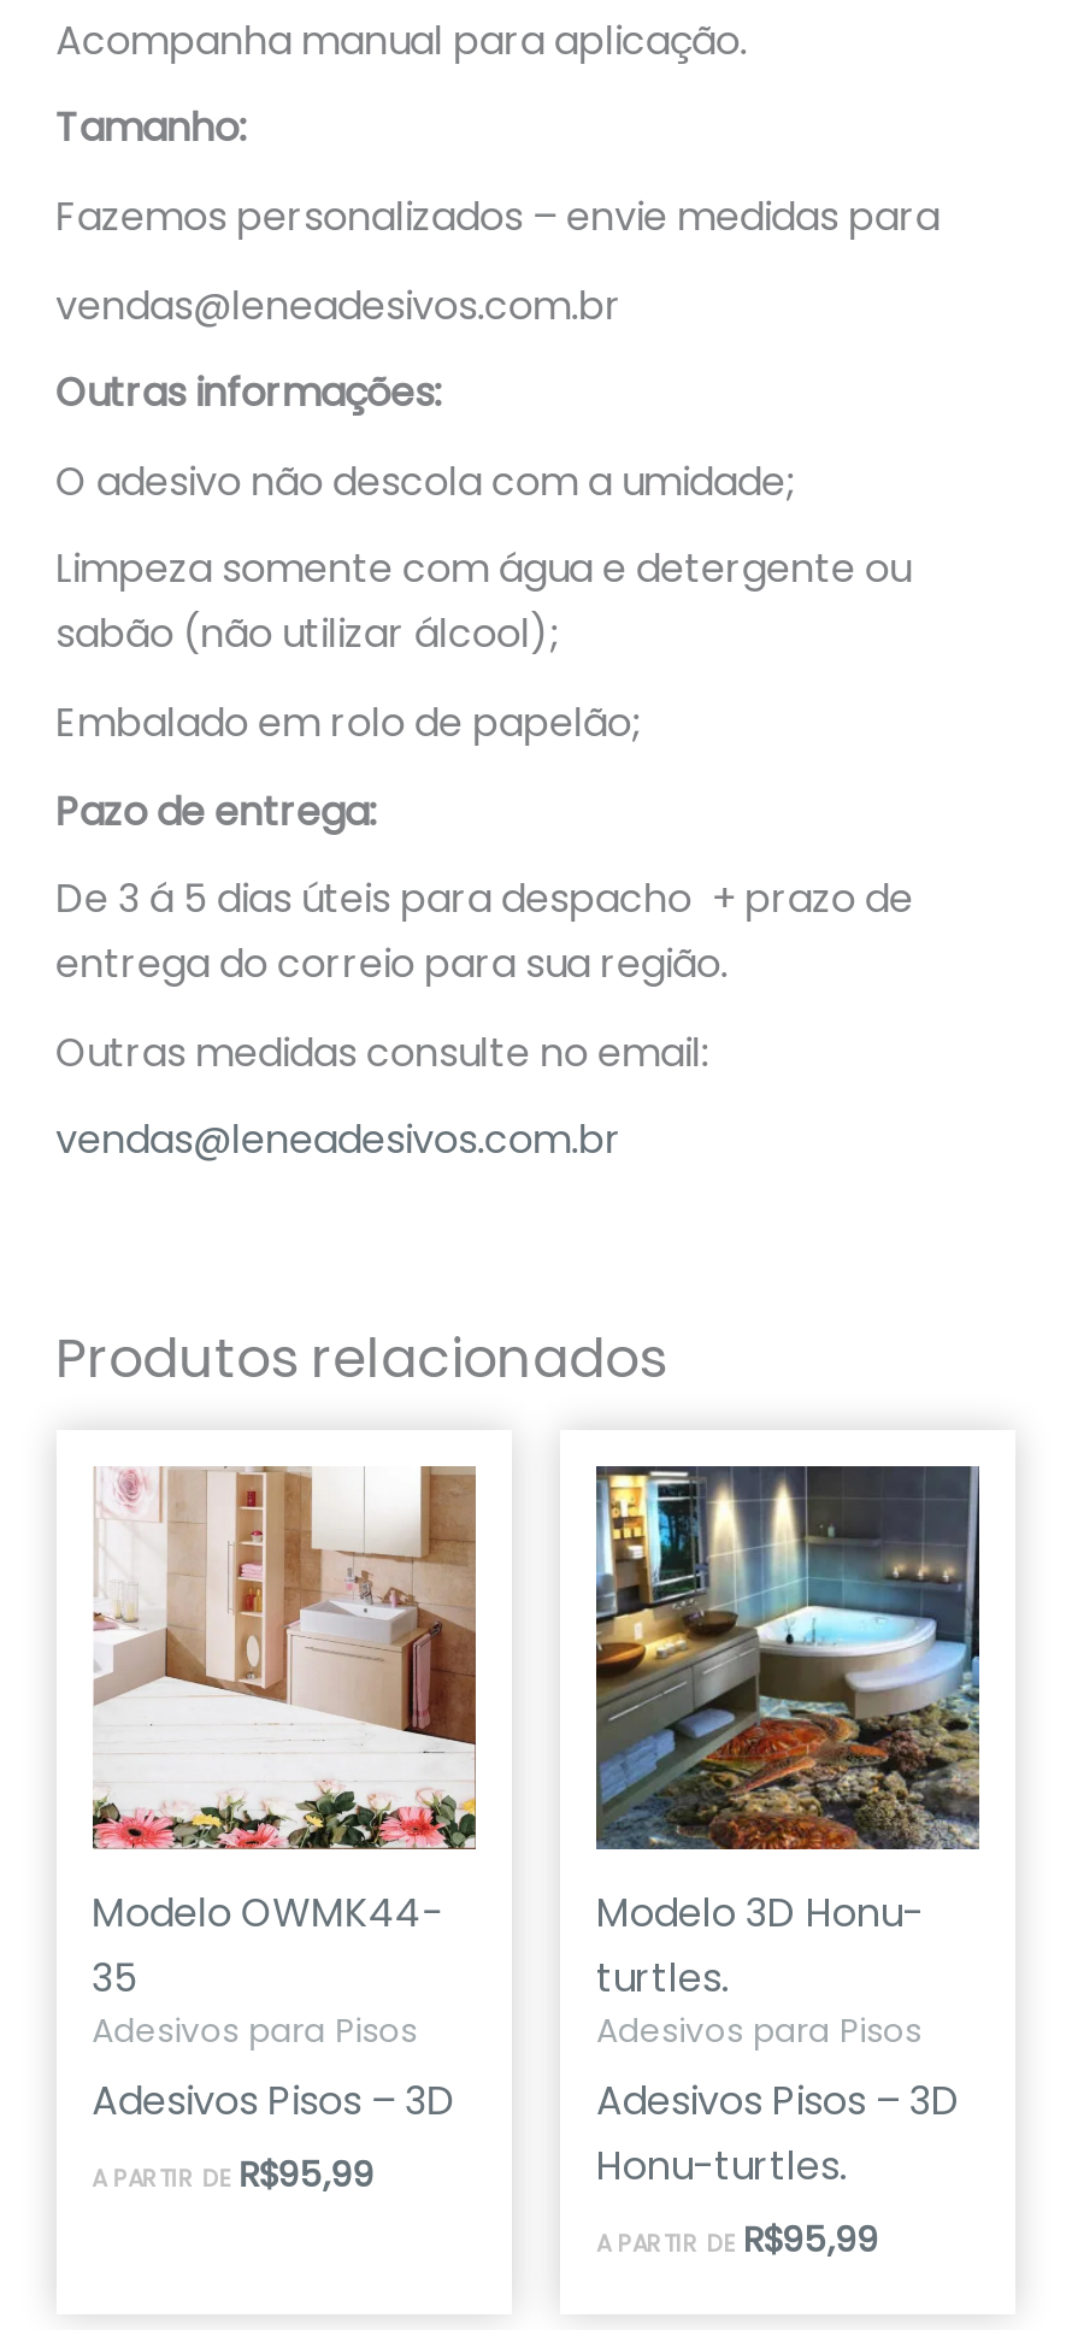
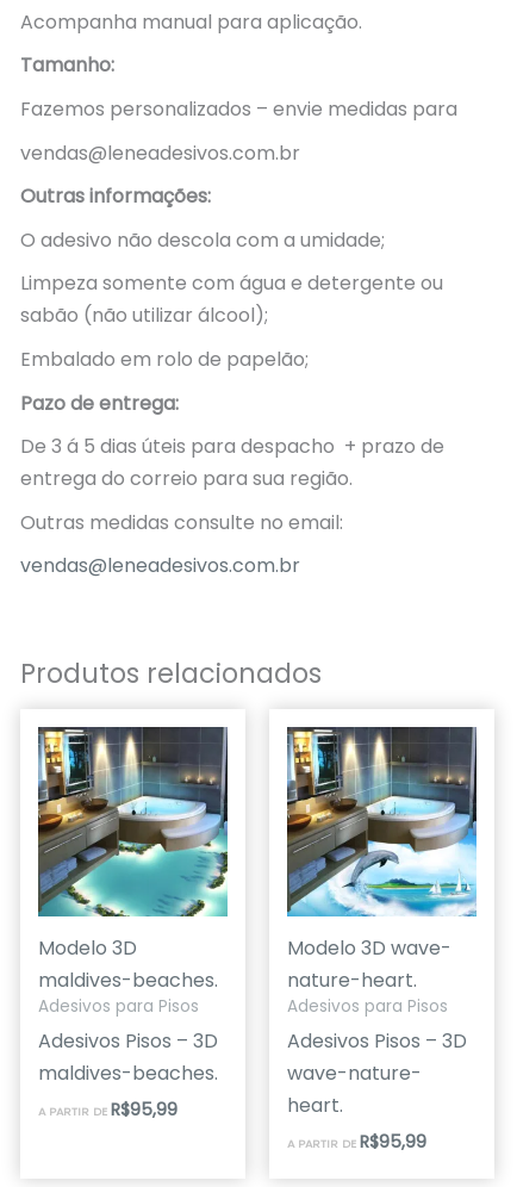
- [image]
- Modelo OWMK44-
- 35
+ [image]
+ Modelo 3D
+ maldives-beaches.

- [image]
- Modelo 3D Honu-
- turtles.
+ [image]
+ Modelo 3D wave-
+ nature-heart.

+ maldives-beaches.

- Honu-turtles.
+ wave-nature-
+ heart.
